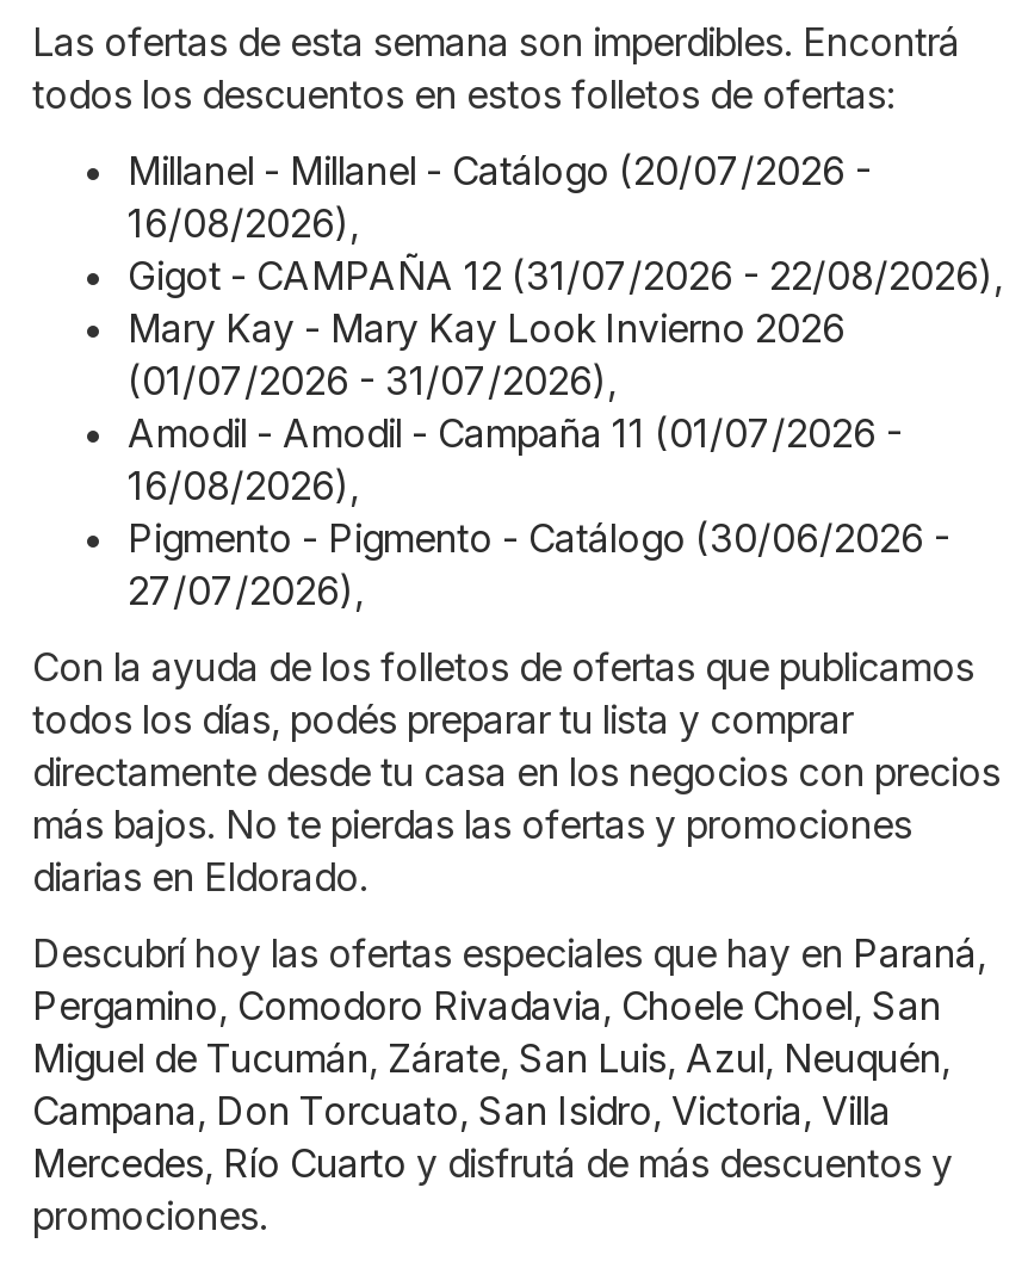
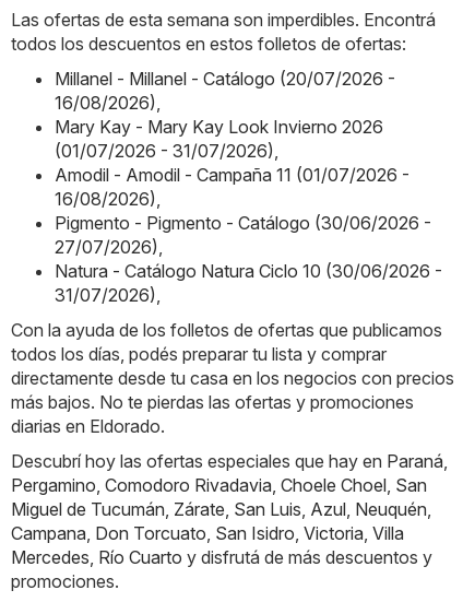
- Gigot - CAMPAÑA 12 (31/07/2026 - 22/08/2026),

moved up: Mary Kay - Mary Kay Look Invierno 2026 | (01/07/2026 - 31/07/2026), | Amodil - Amodil - Campaña 11 (01/07/2026 - | 16/08/2026), | Pigmento - Pigmento - Catálogo (30/06/2026 - | 27/07/2026),

+ Natura - Catálogo Natura Ciclo 10 (30/06/2026 -
+ 31/07/2026),
